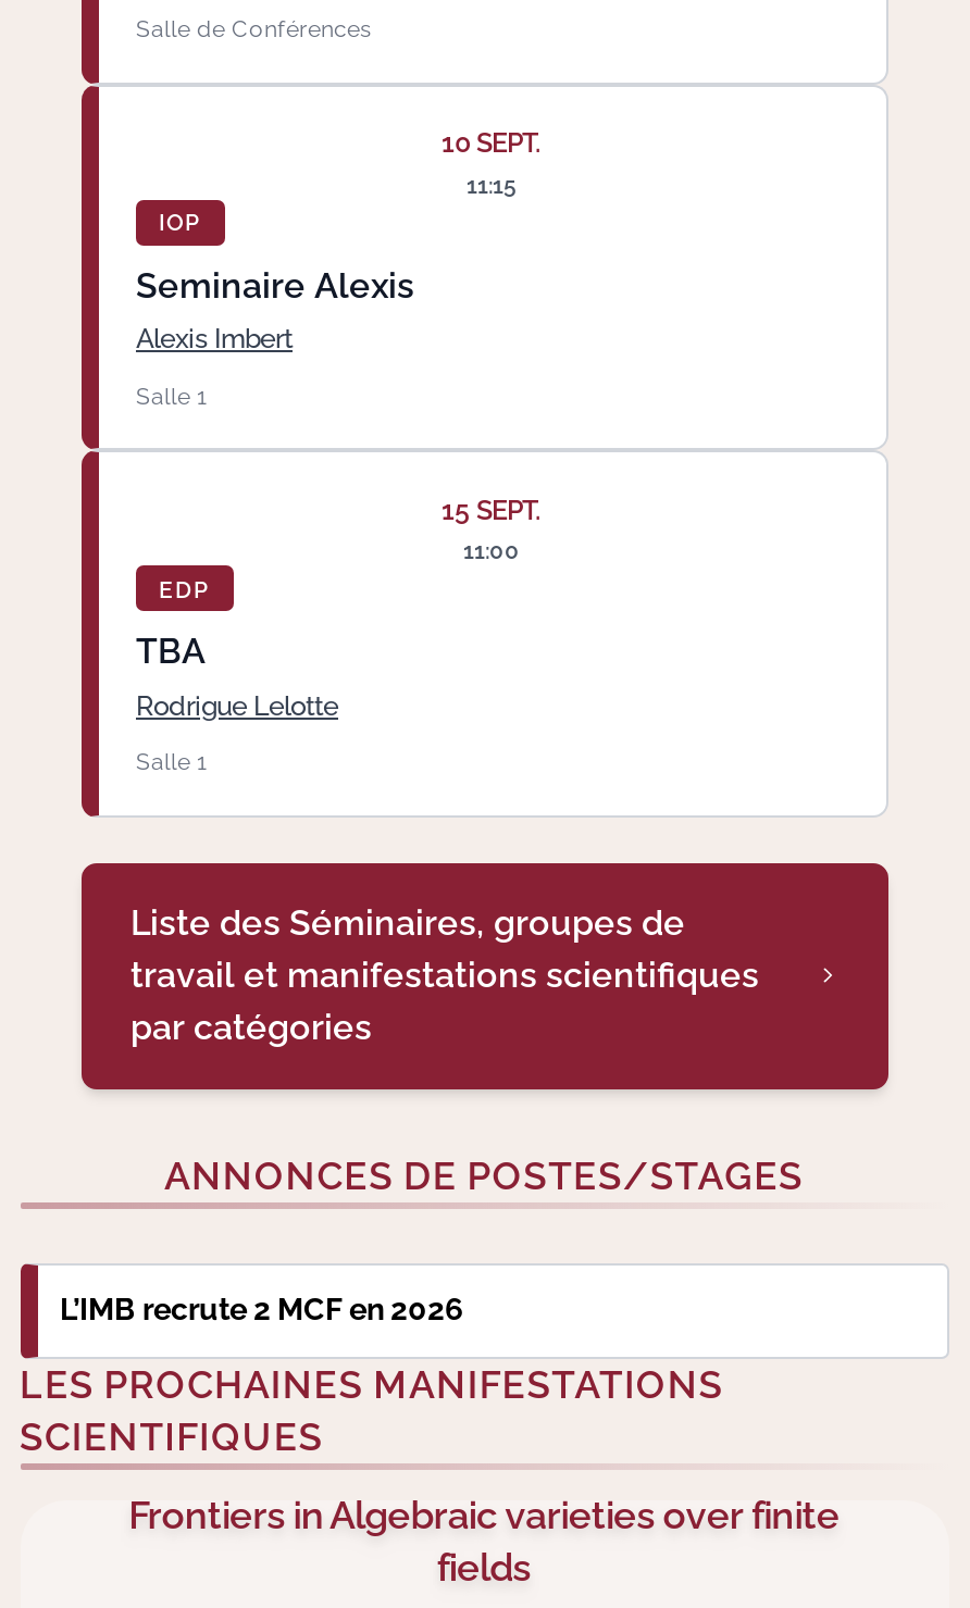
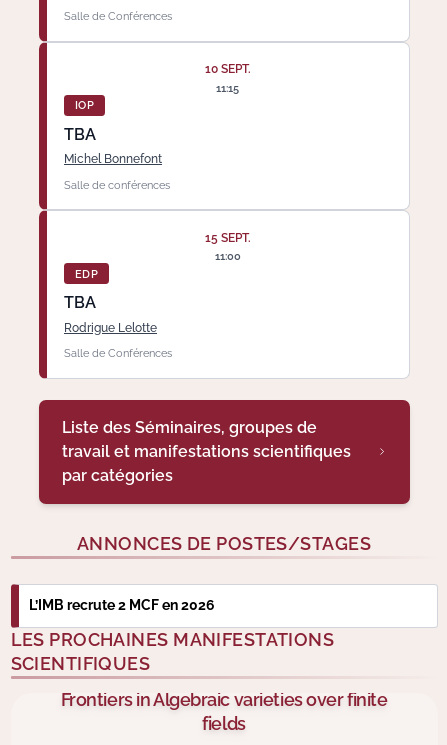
- Seminaire Alexis
- Alexis Imbert
+ TBA
+ Michel Bonnefont

- Salle 1
+ Salle de conférences

- Salle 1
+ Salle de Conférences
